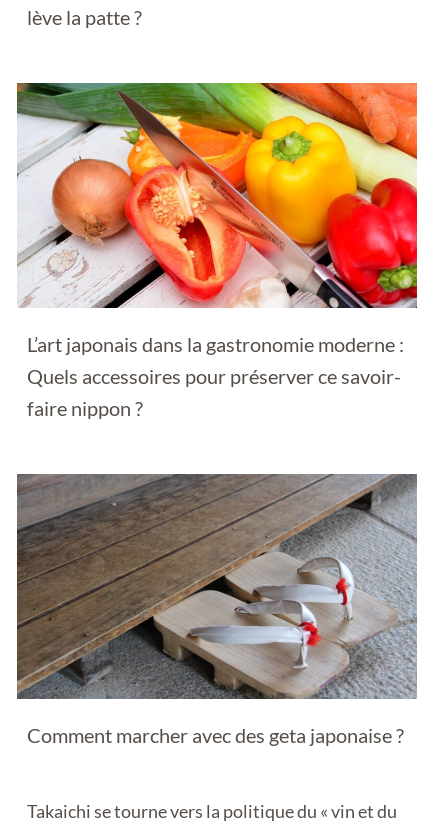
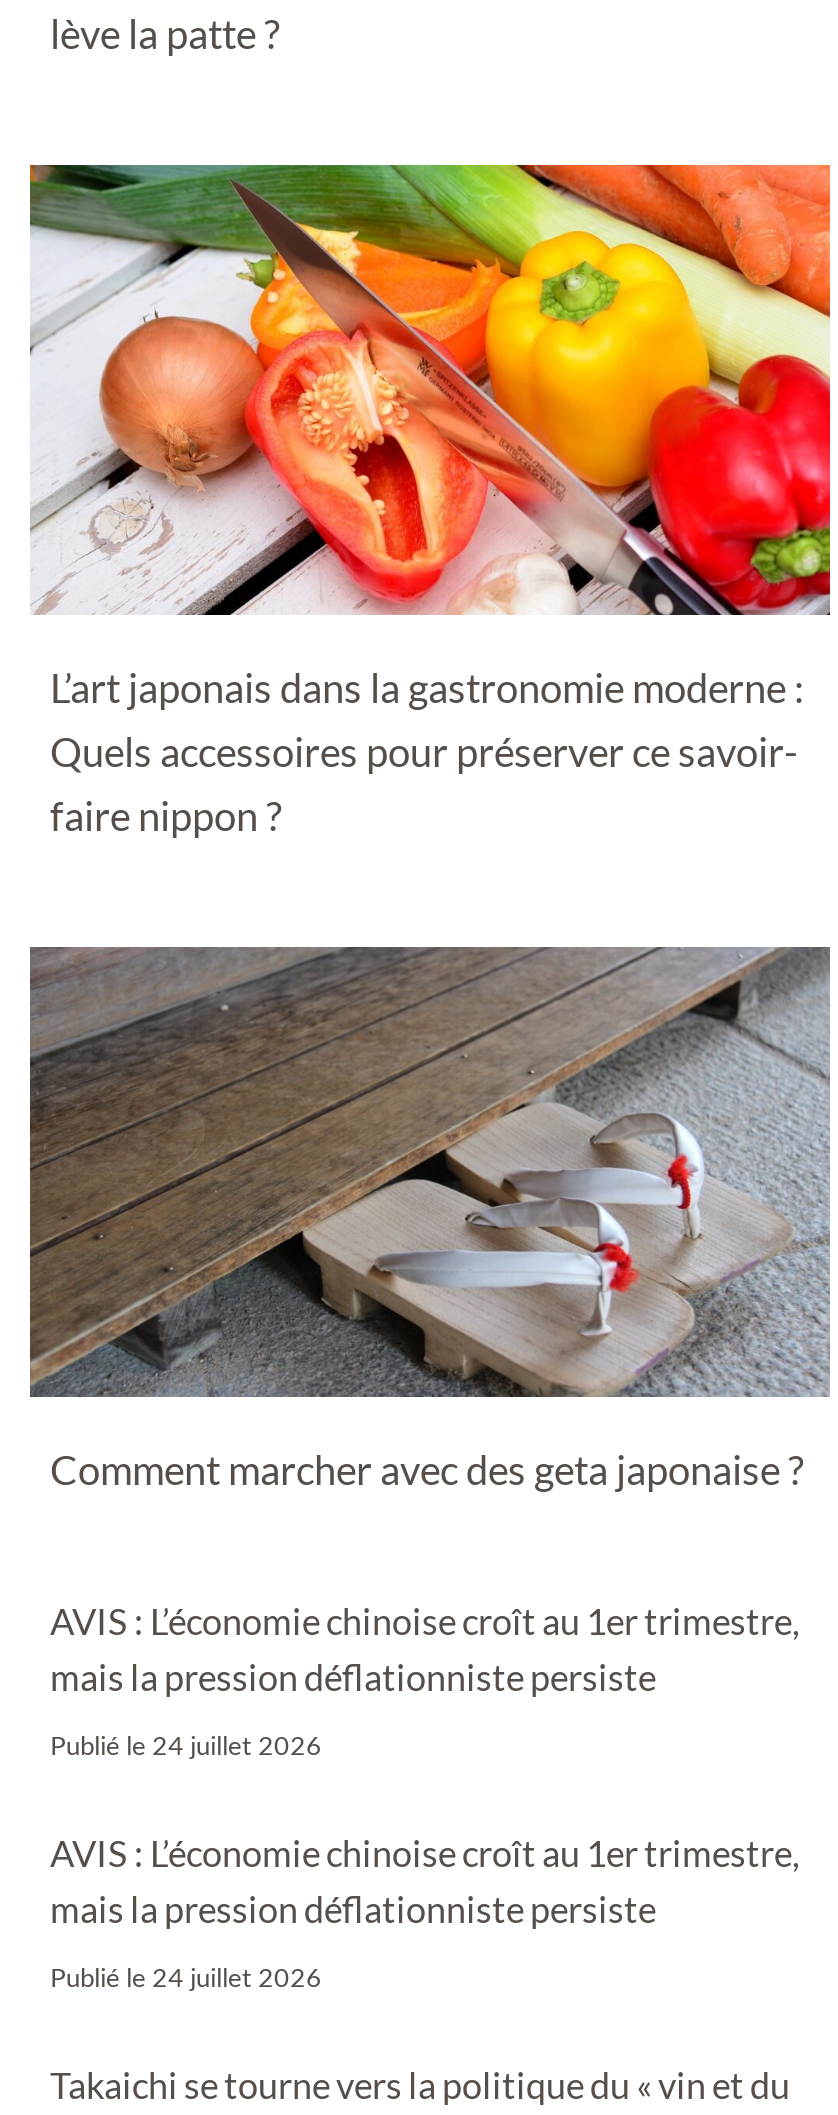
+ AVIS : L’économie chinoise croît au 1er trimestre,
+ mais la pression déflationniste persiste
+ Publié le 24 juillet 2026
+ AVIS : L’économie chinoise croît au 1er trimestre,
+ mais la pression déflationniste persiste
+ Publié le 24 juillet 2026
